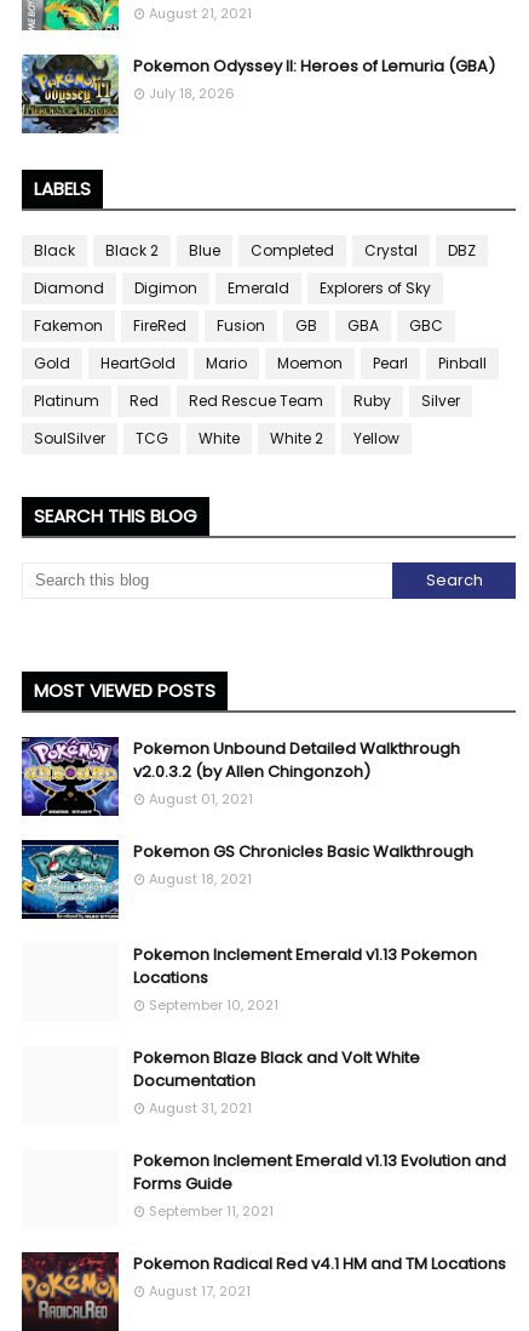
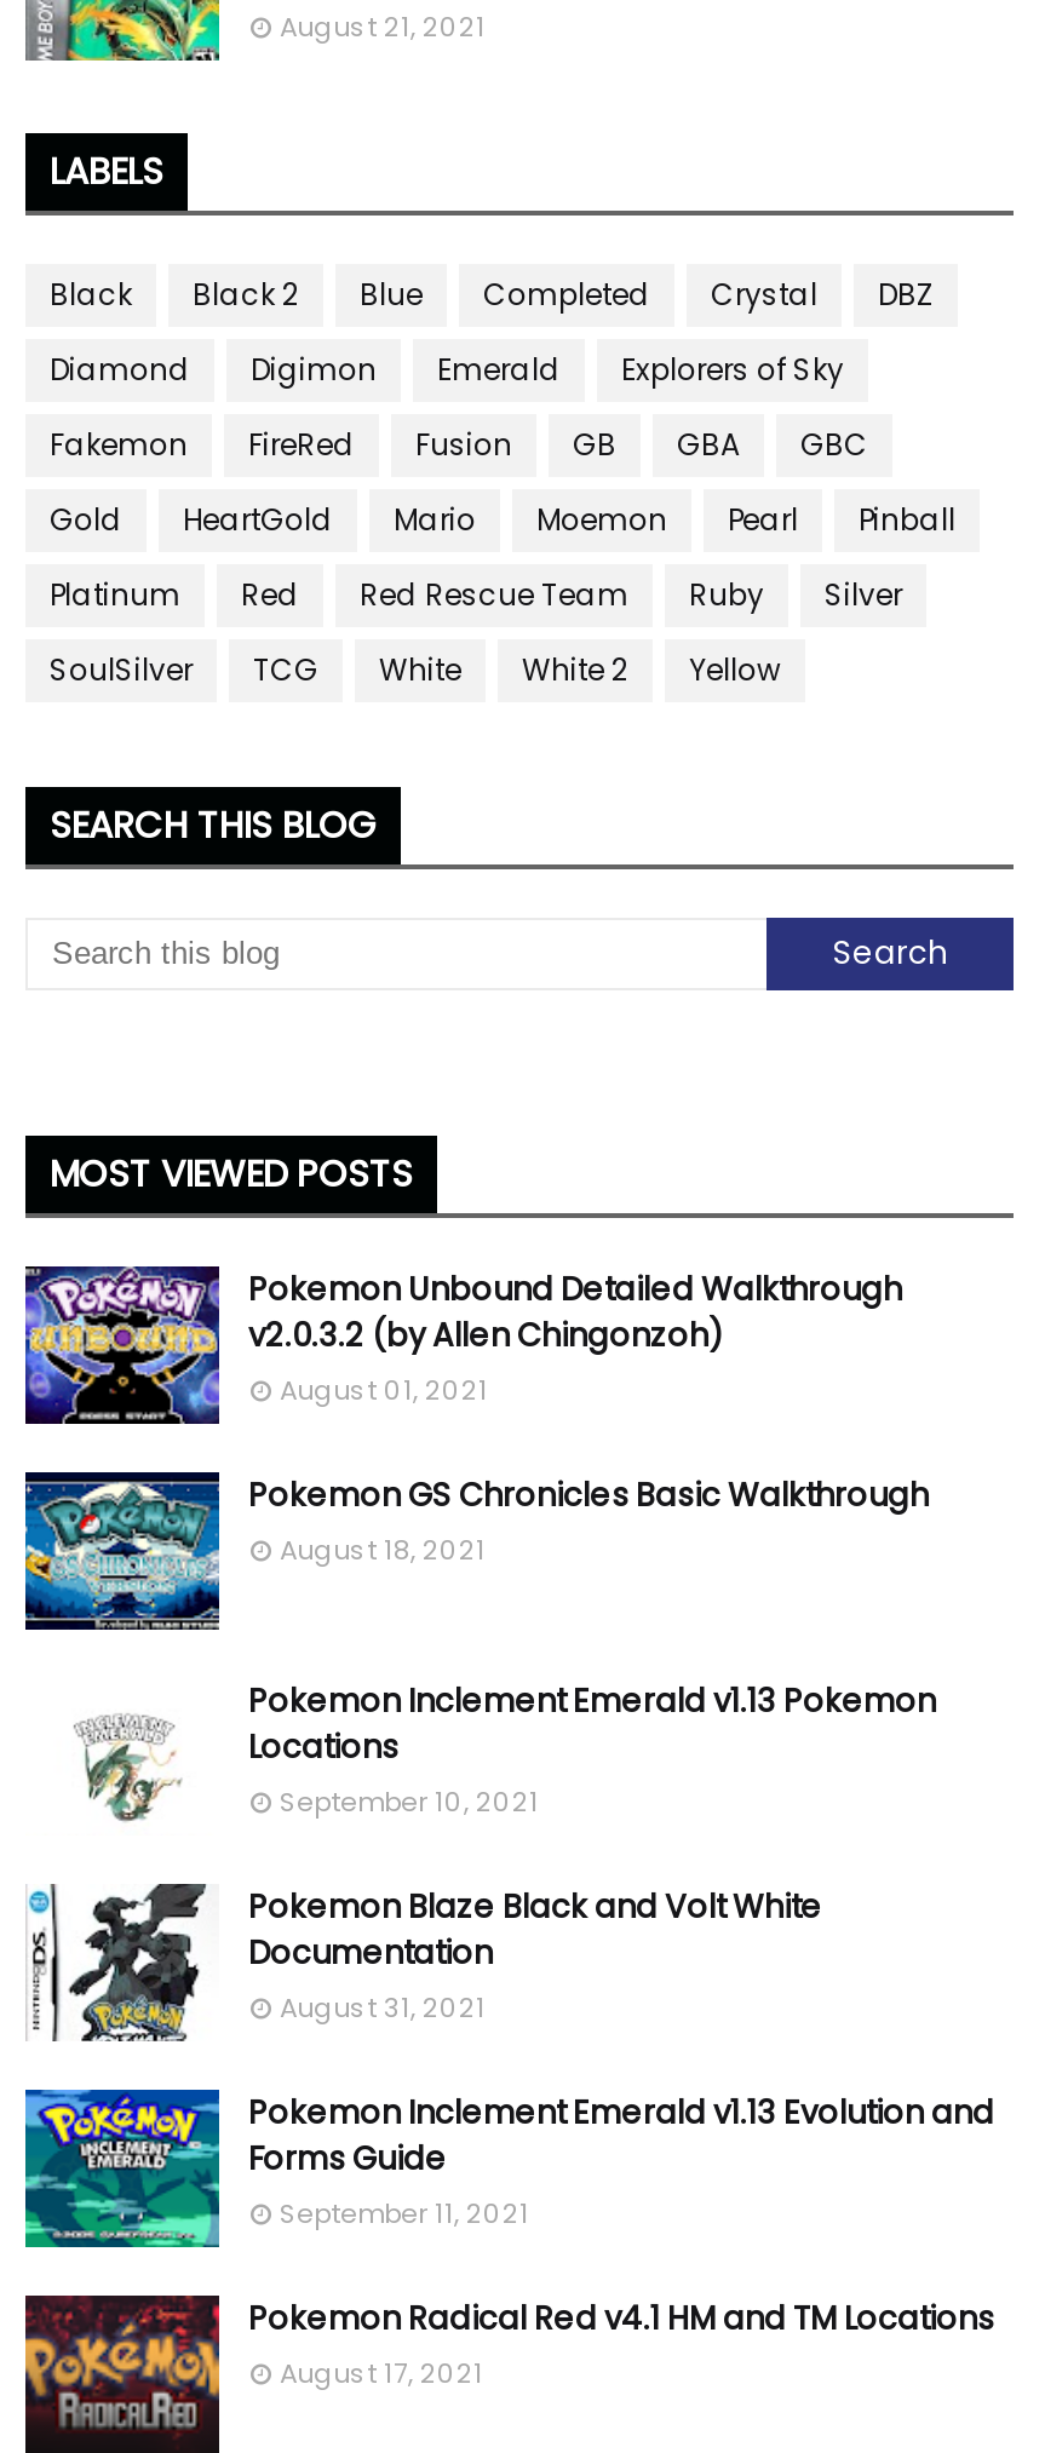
- [image]
- Pokemon Odyssey II: Heroes of Lemuria (GBA)
- July 18, 2026

+ [image]

+ [image]

+ [image]
